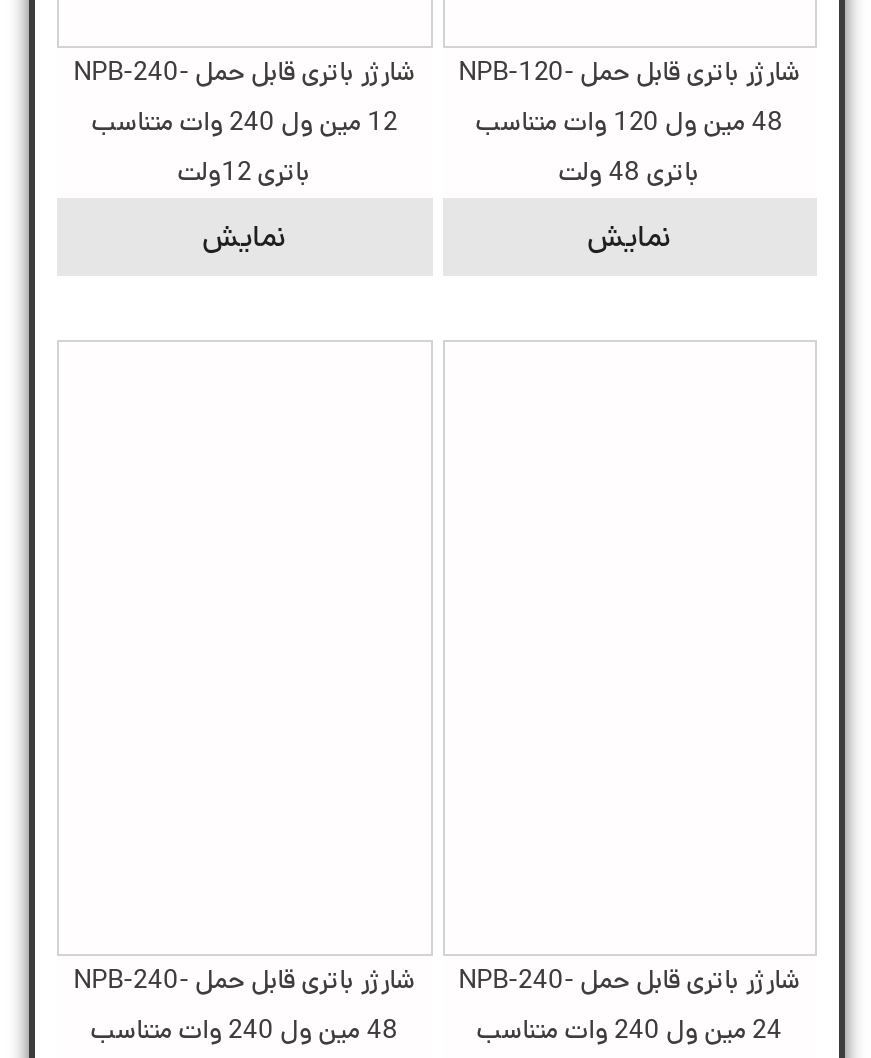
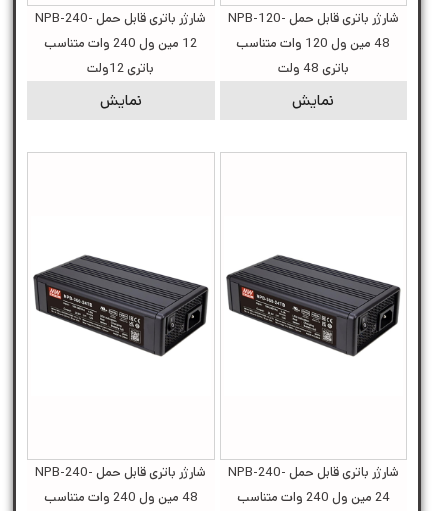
+ [image]

+ [image]
